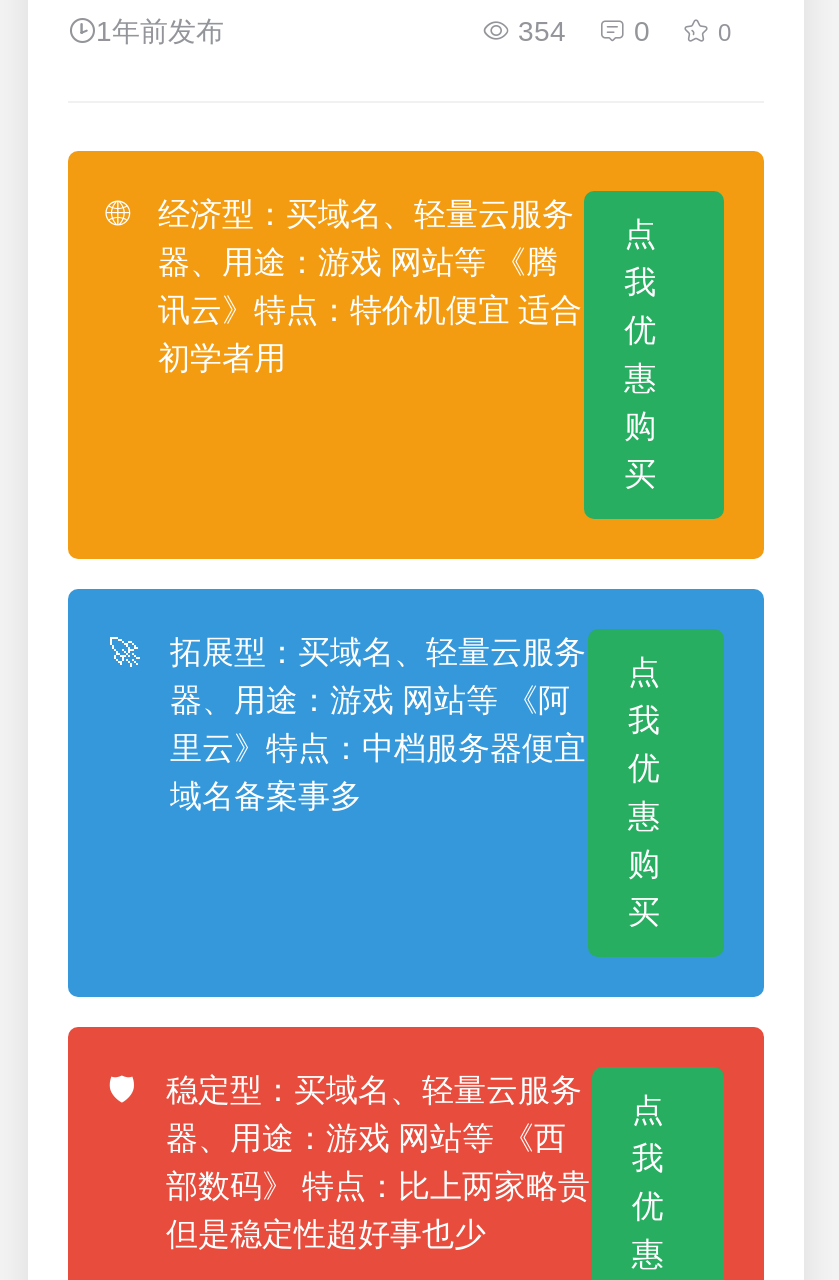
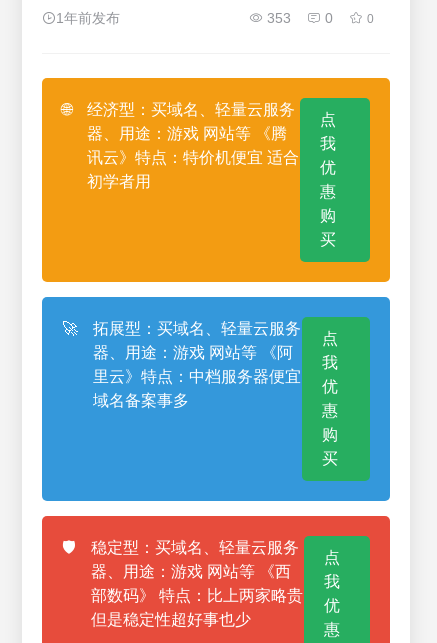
- 354 0
+ 353 0
